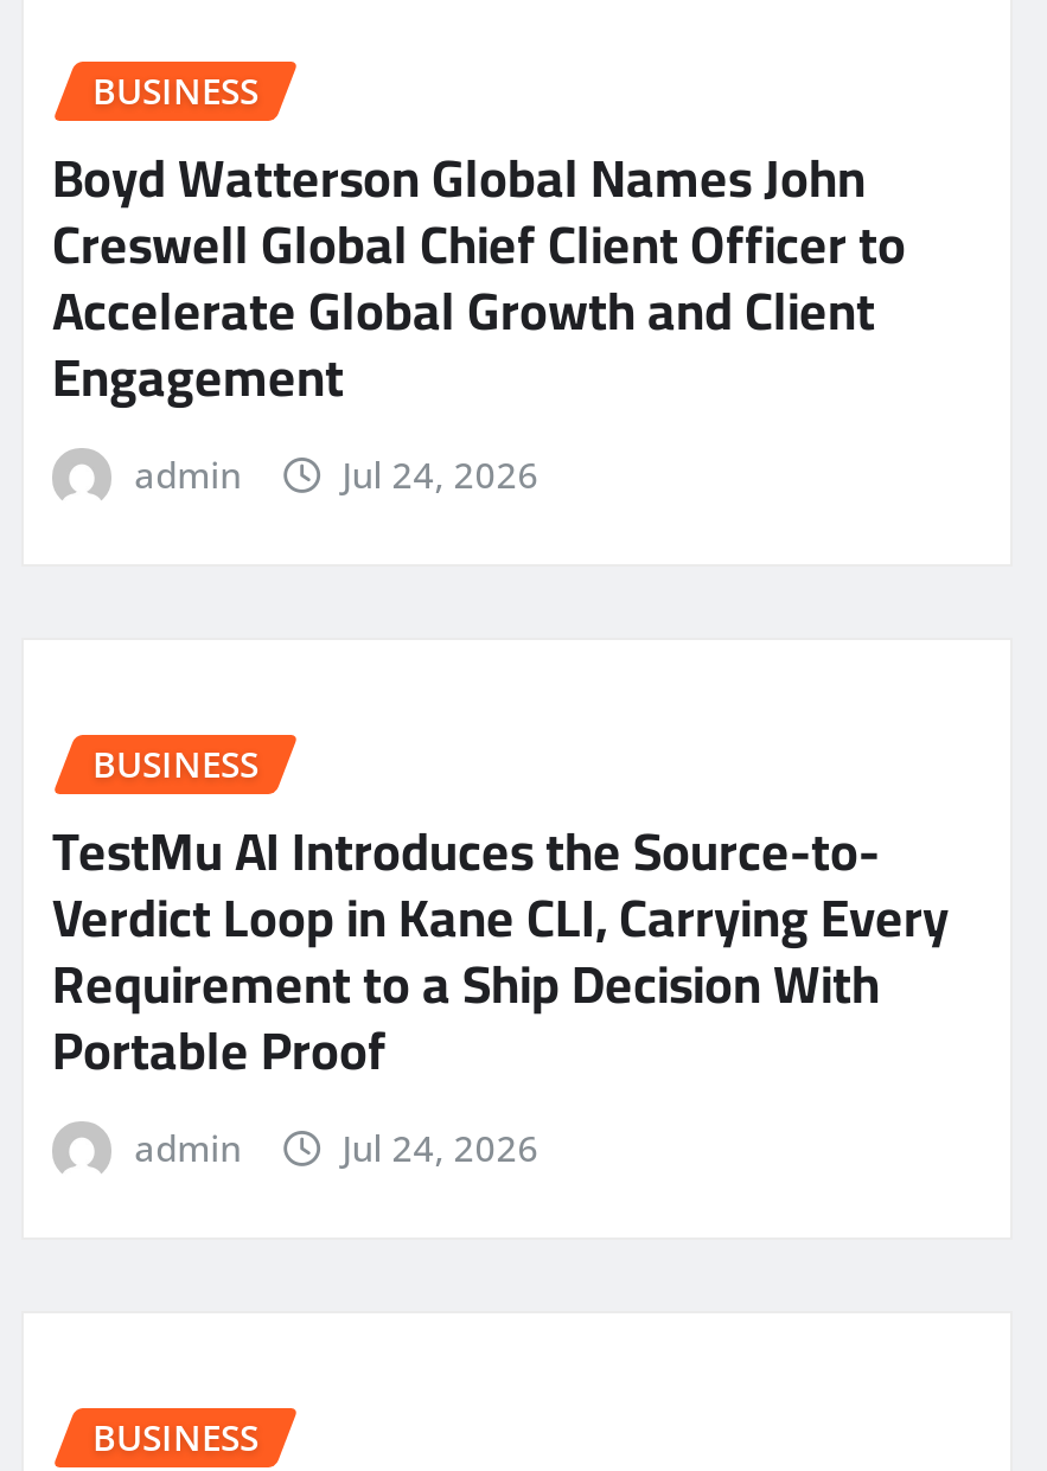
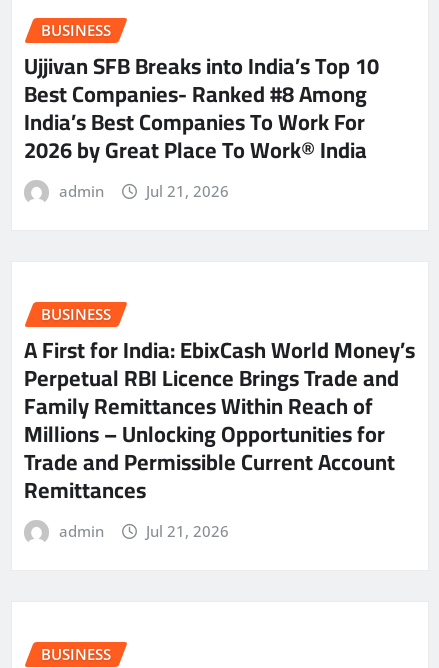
- Boyd Watterson Global Names John
- Creswell Global Chief Client Officer to
- Accelerate Global Growth and Client
- Engagement
+ Ujjivan SFB Breaks into India’s Top 10
+ Best Companies- Ranked #8 Among
+ India’s Best Companies To Work For
+ 2026 by Great Place To Work® India

- Jul 24, 2026
+ Jul 21, 2026

- TestMu AI Introduces the Source-to-
- Verdict Loop in Kane CLI, Carrying Every
- Requirement to a Ship Decision With
- Portable Proof
+ A First for India: EbixCash World Money’s
+ Perpetual RBI Licence Brings Trade and
+ Family Remittances Within Reach of
+ Millions – Unlocking Opportunities for
+ Trade and Permissible Current Account
+ Remittances

- Jul 24, 2026
+ Jul 21, 2026
